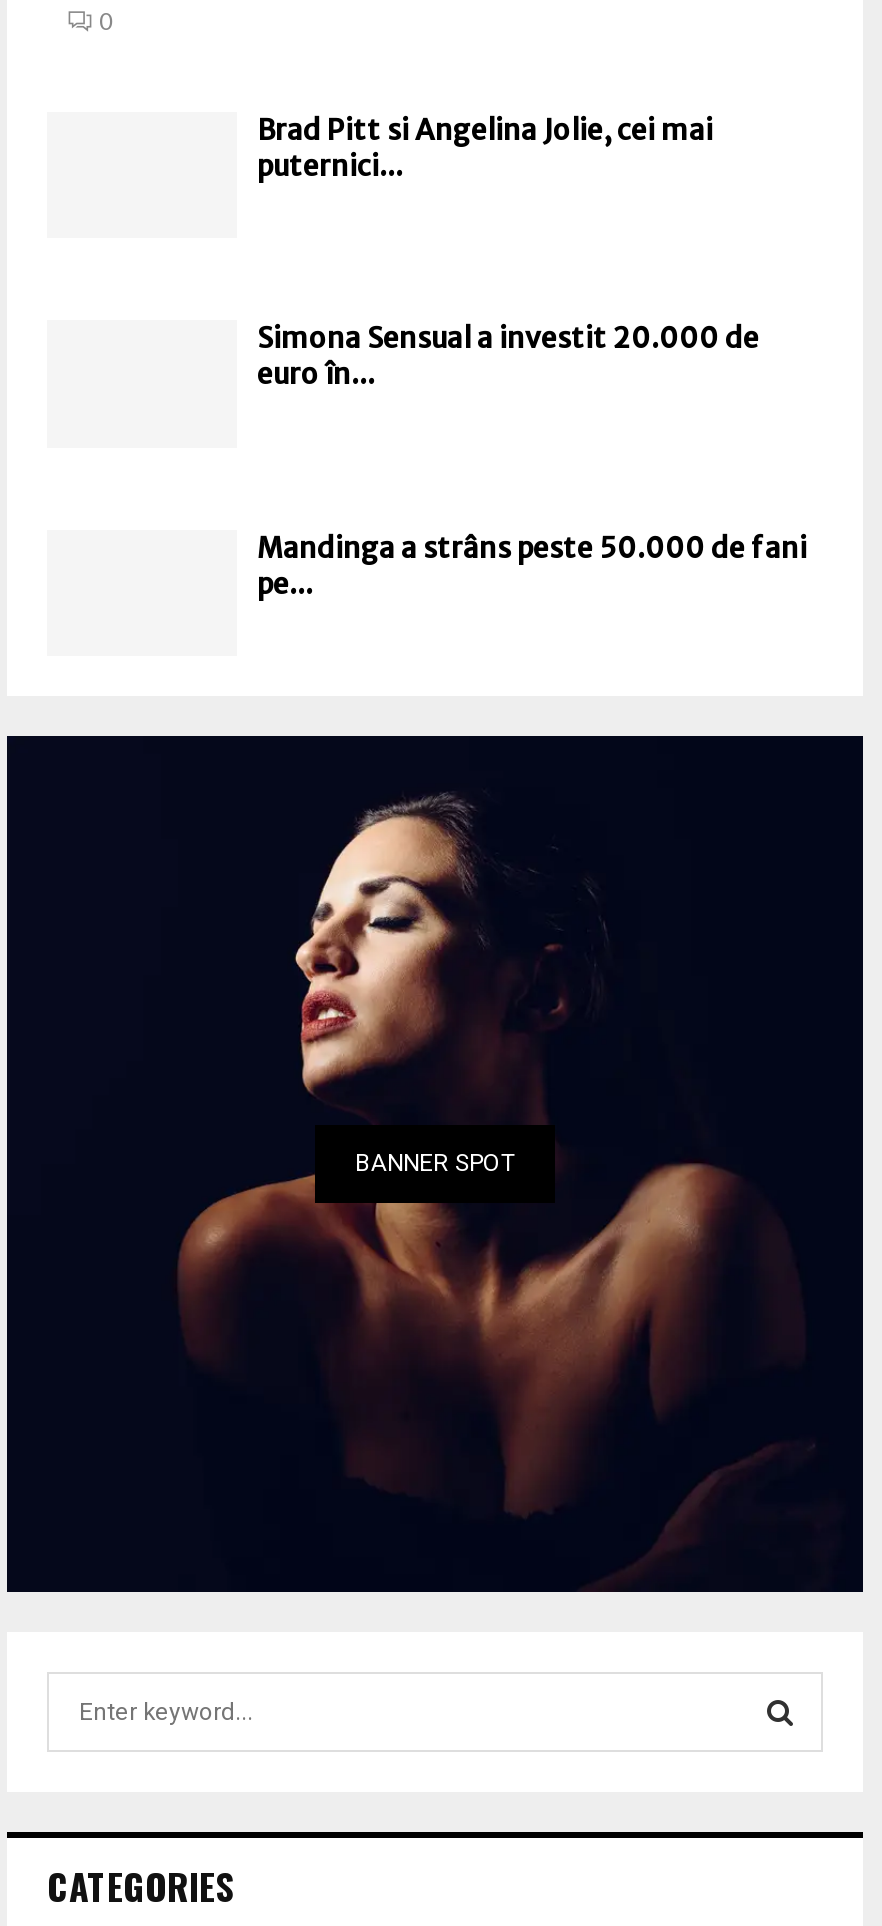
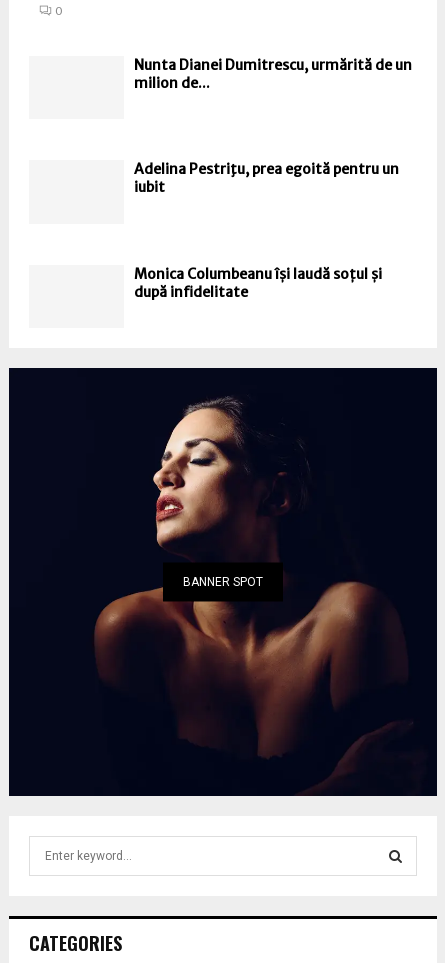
- Brad Pitt si Angelina Jolie, cei mai
- puternici...
+ Nunta Dianei Dumitrescu, urmărită de un
+ milion de...

- Simona Sensual a investit 20.000 de
- euro în...
+ Adelina Pestriţu, prea egoită pentru un
+ iubit

- Mandinga a strâns peste 50.000 de fani
- pe...
+ Monica Columbeanu își laudă soțul și
+ după infidelitate
